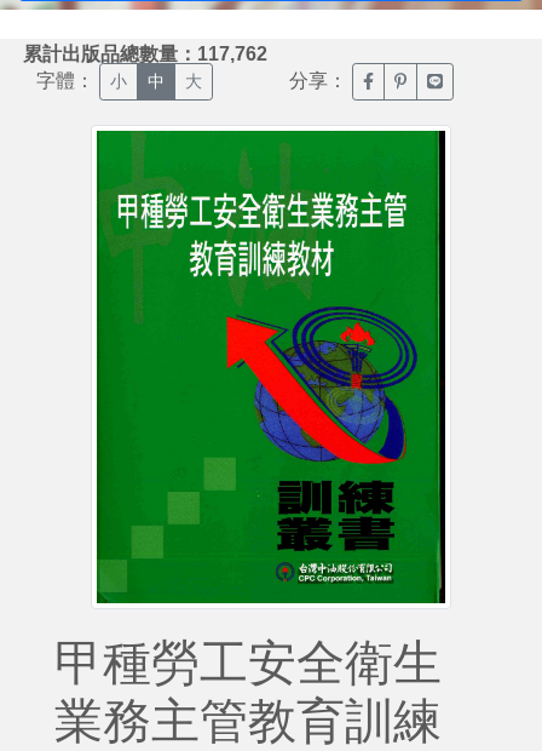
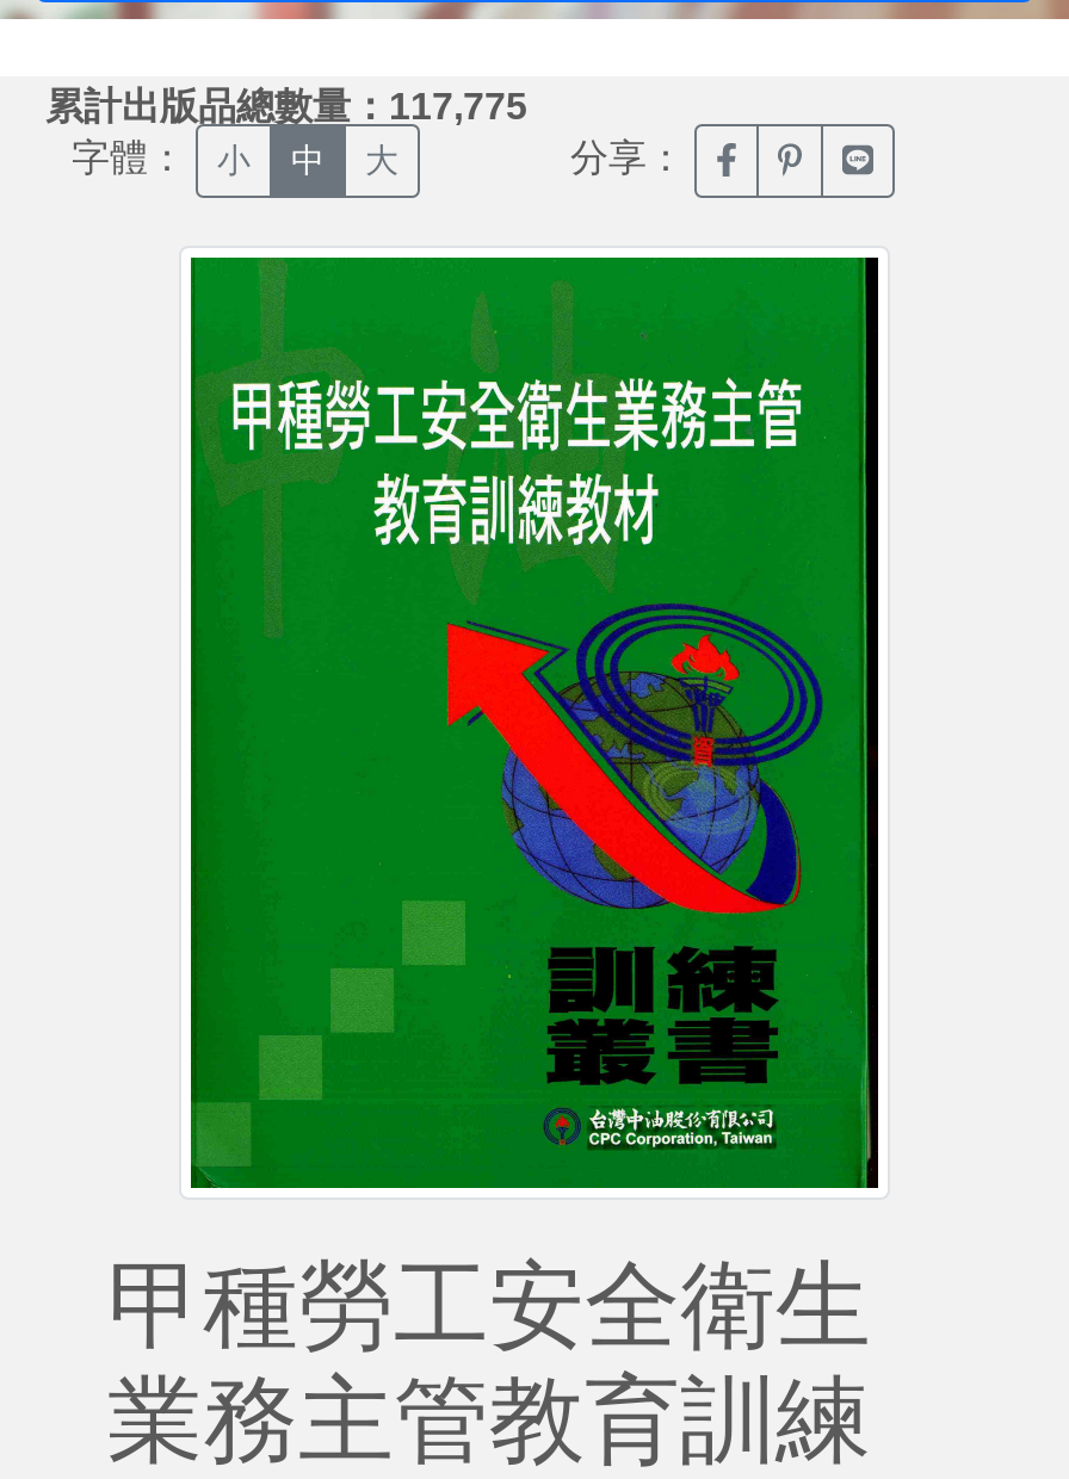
- 累計出版品總數量：117,762
+ 累計出版品總數量：117,775
